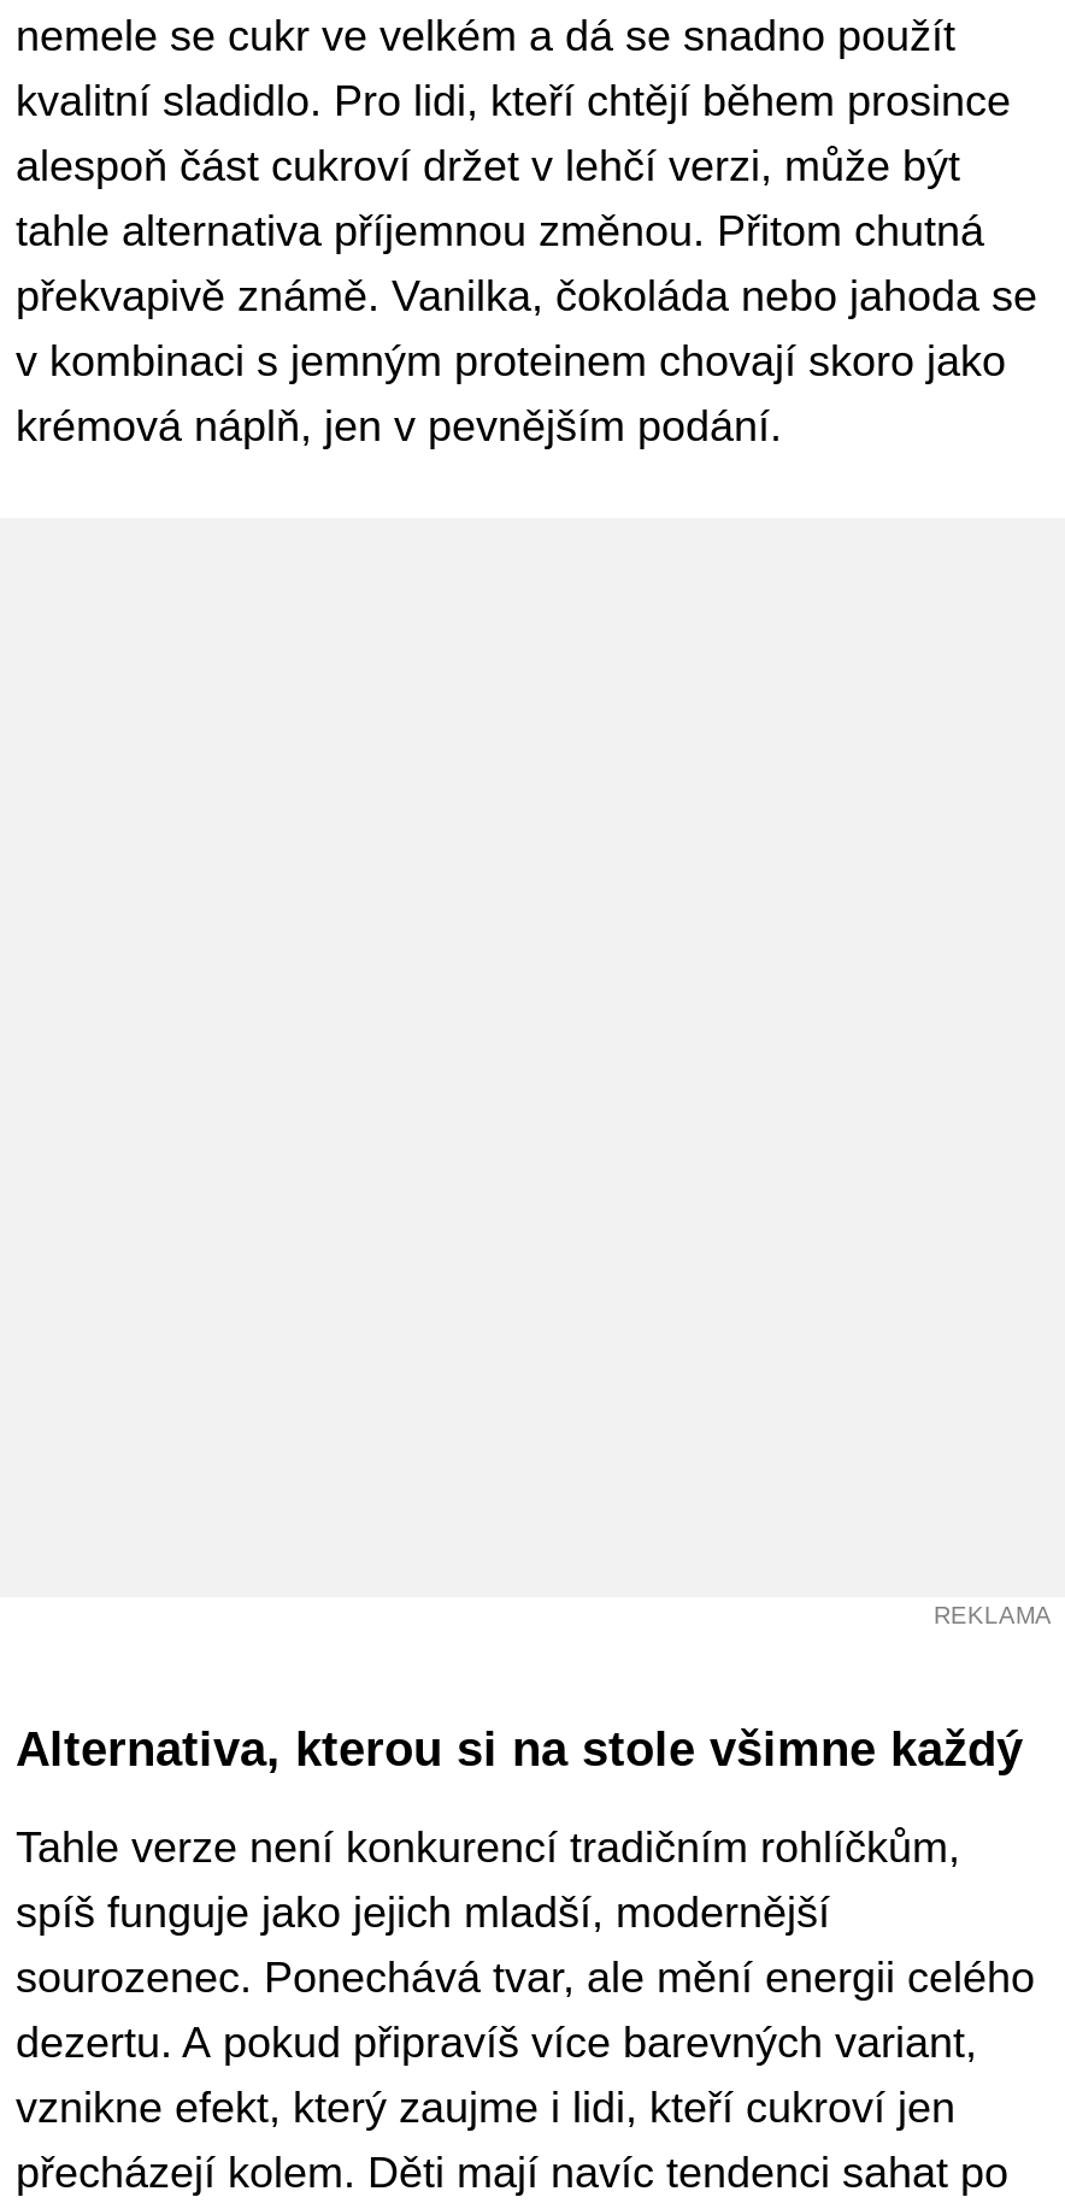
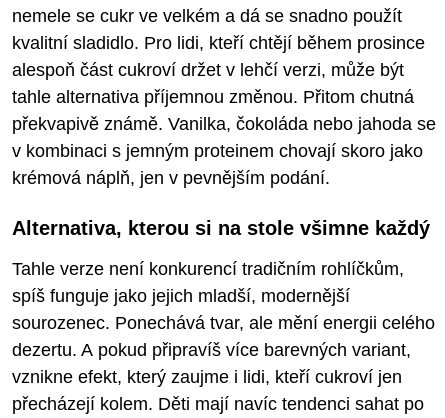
- REKLAMA
